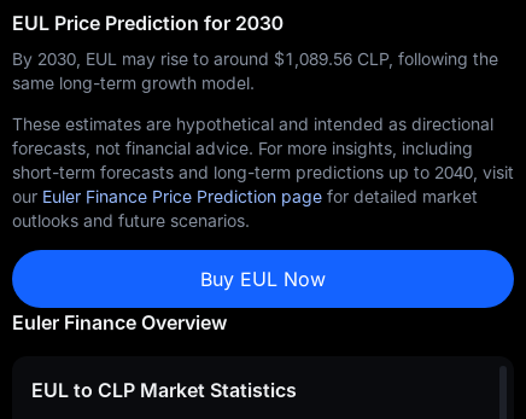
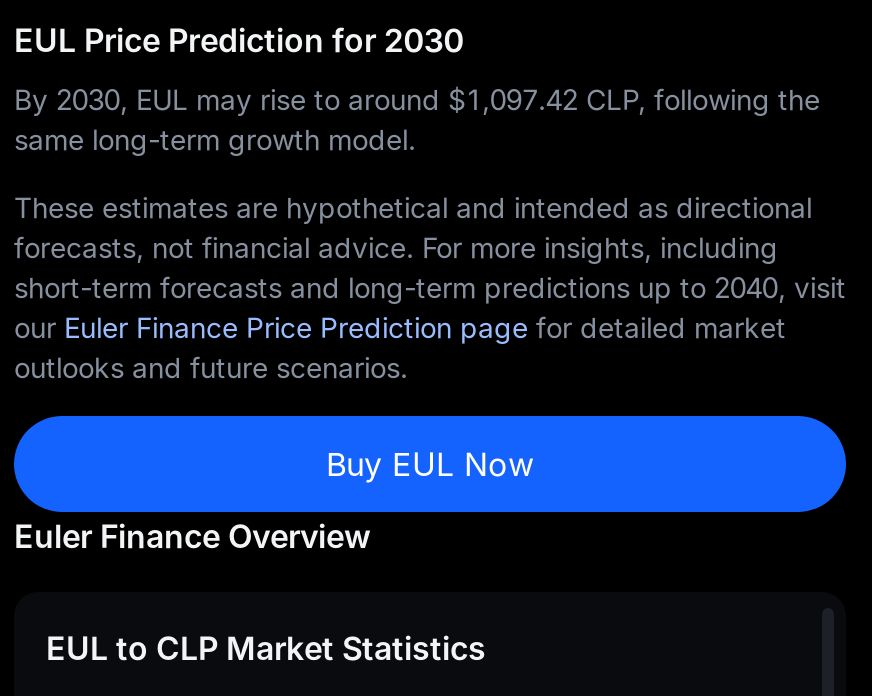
- By 2030, EUL may rise to around $1,089.56 CLP, following the
+ By 2030, EUL may rise to around $1,097.42 CLP, following the
